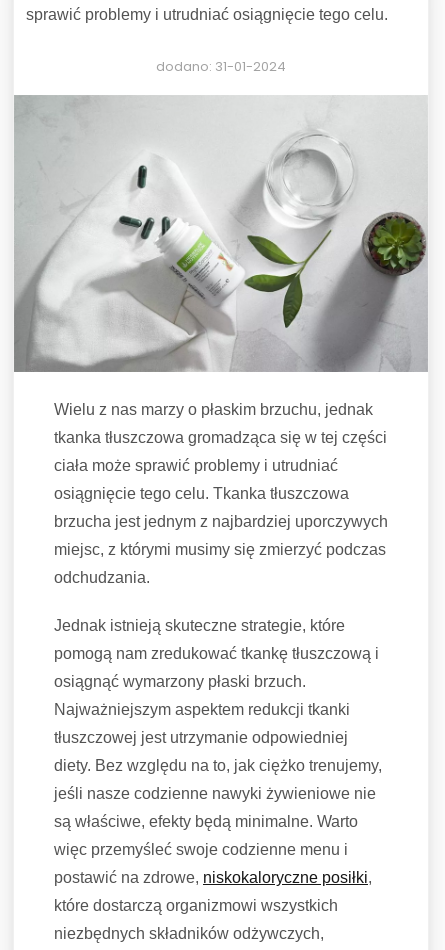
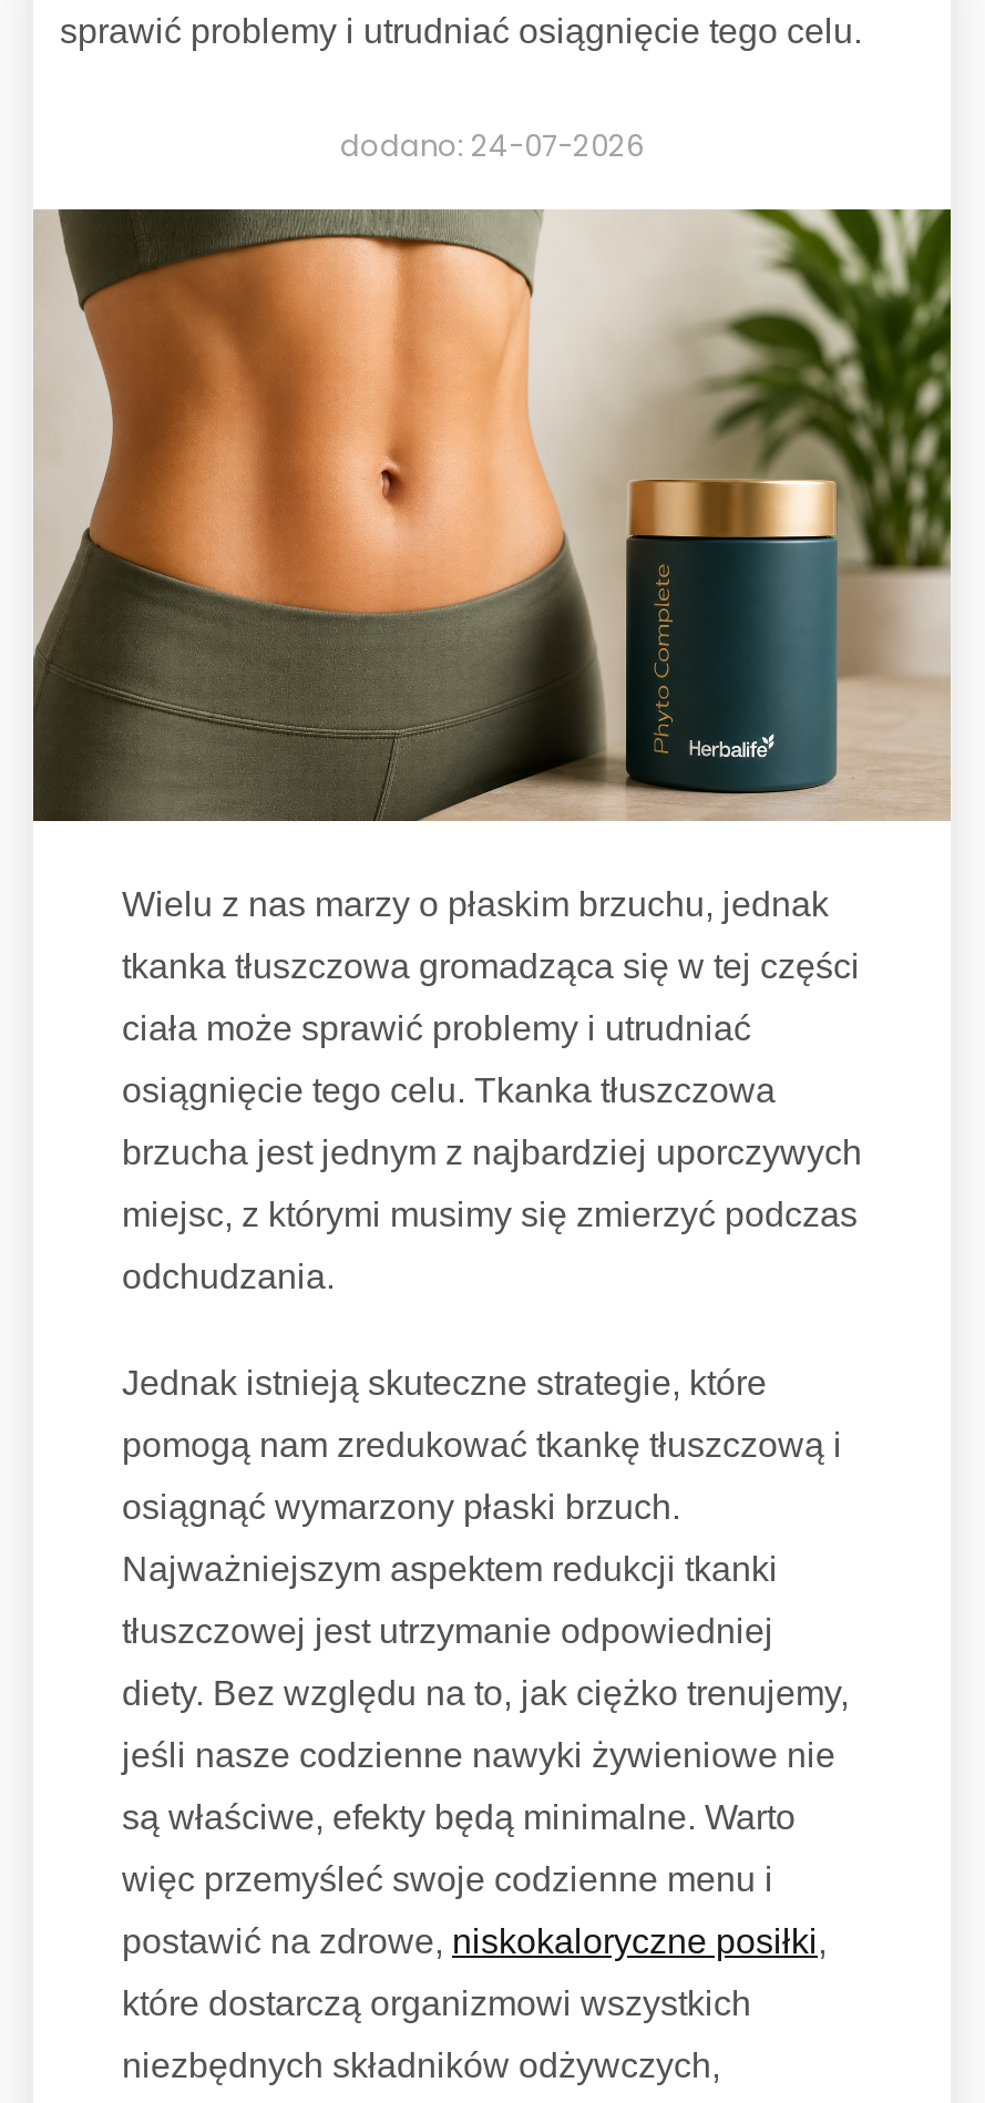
- dodano: 31-01-2024
+ dodano: 24-07-2026

- [image]
+ [image]
